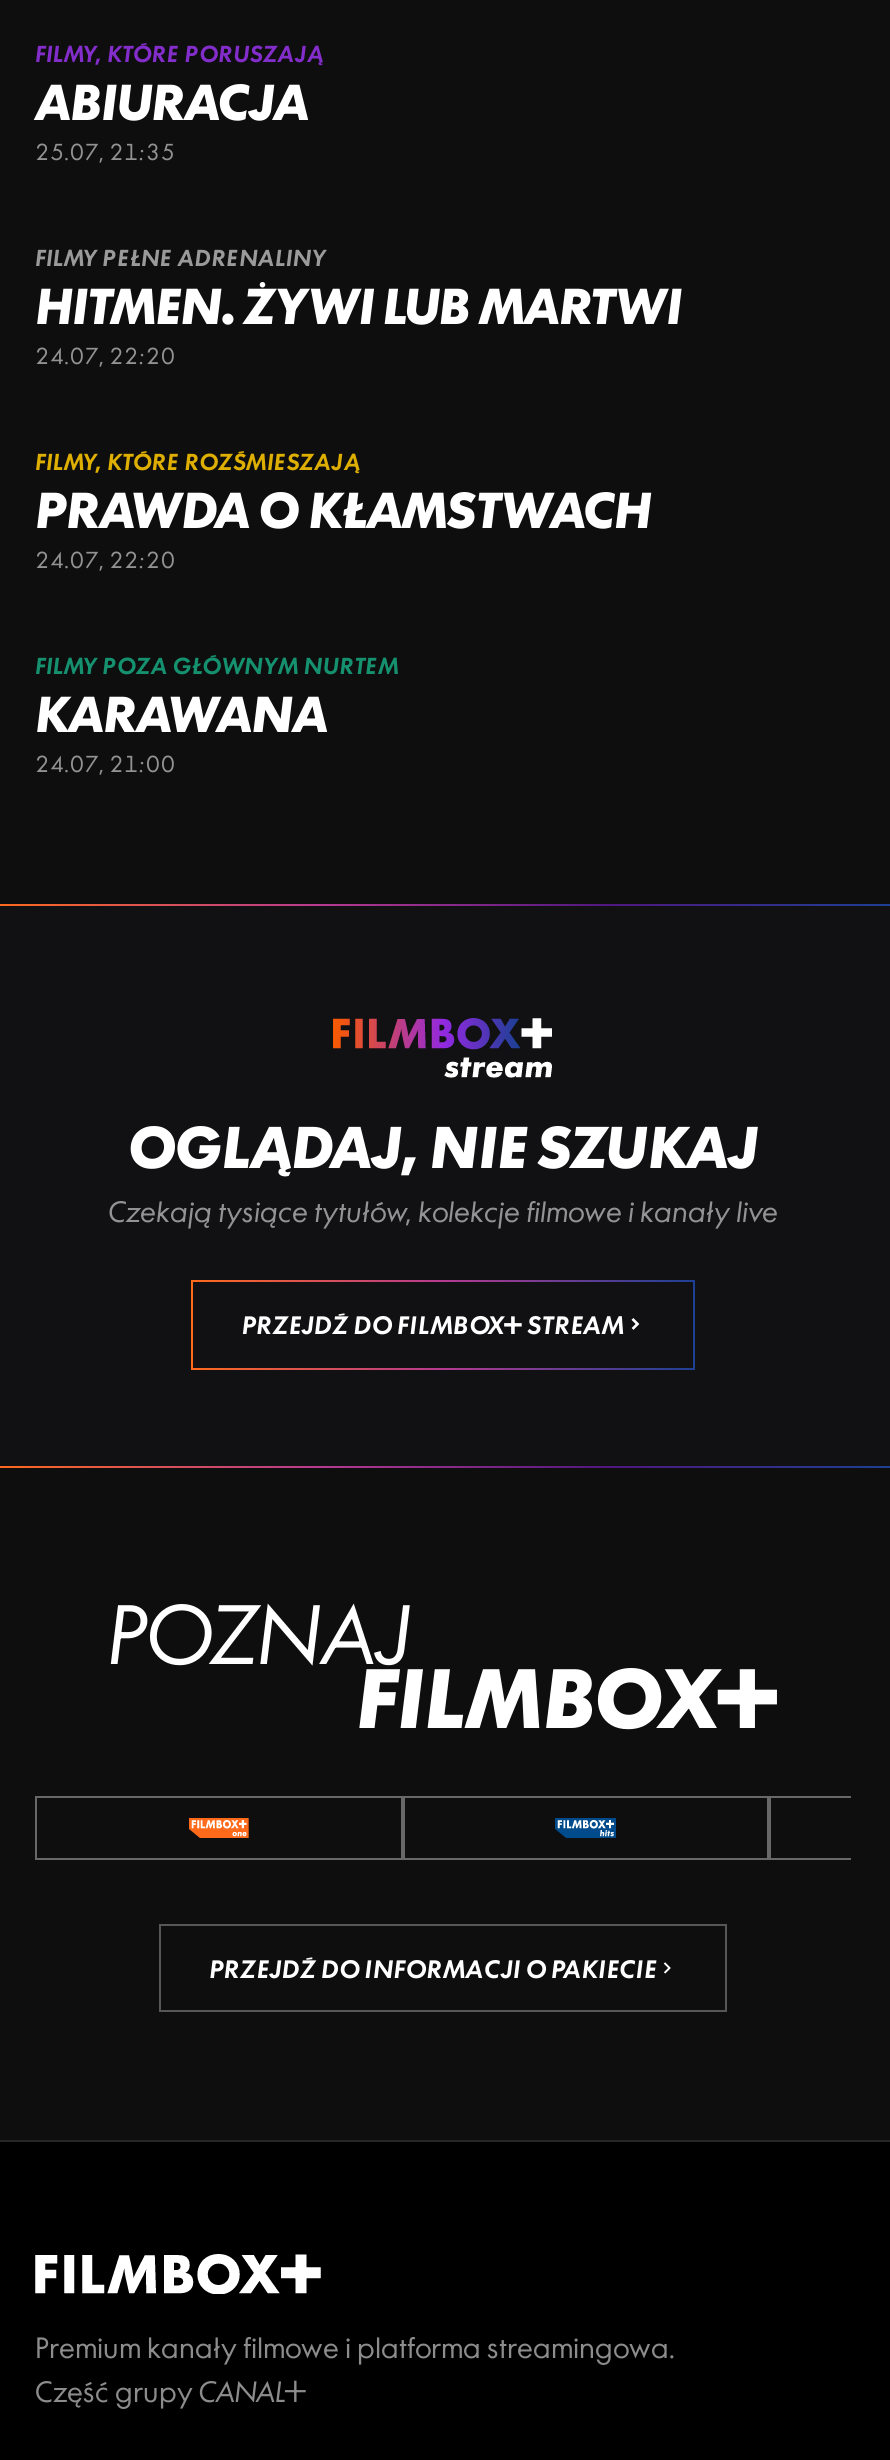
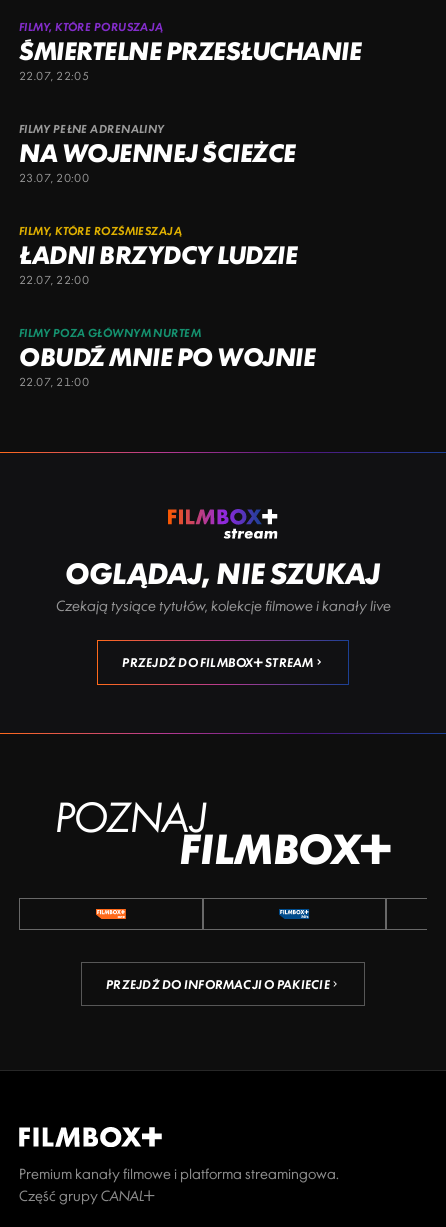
- ABIURACJA
- 25.07, 21:35
+ ŚMIERTELNE PRZESŁUCHANIE
+ 22.07, 22:05

- HITMEN. ŻYWI LUB MARTWI
- 24.07, 22:20
+ NA WOJENNEJ ŚCIEŻCE
+ 23.07, 20:00

- PRAWDA O KŁAMSTWACH
- 24.07, 22:20
+ ŁADNI BRZYDCY LUDZIE
+ 22.07, 22:00

- KARAWANA
- 24.07, 21:00
+ OBUDŹ MNIE PO WOJNIE
+ 22.07, 21:00
